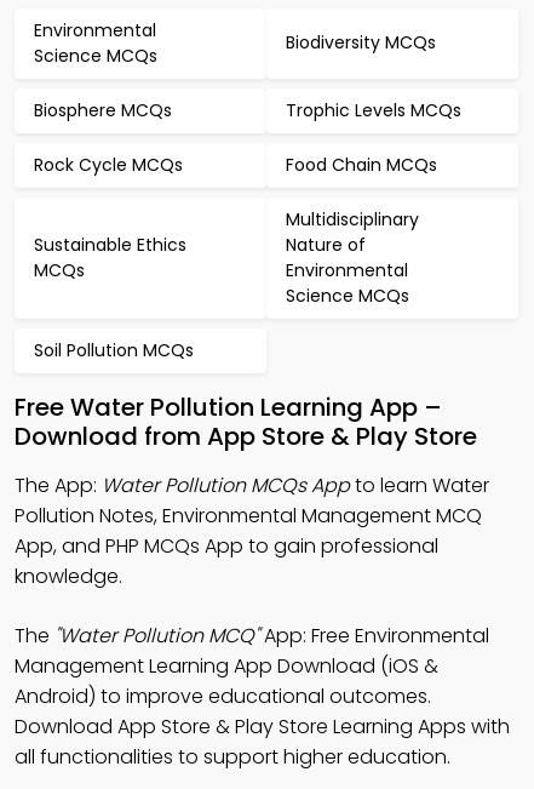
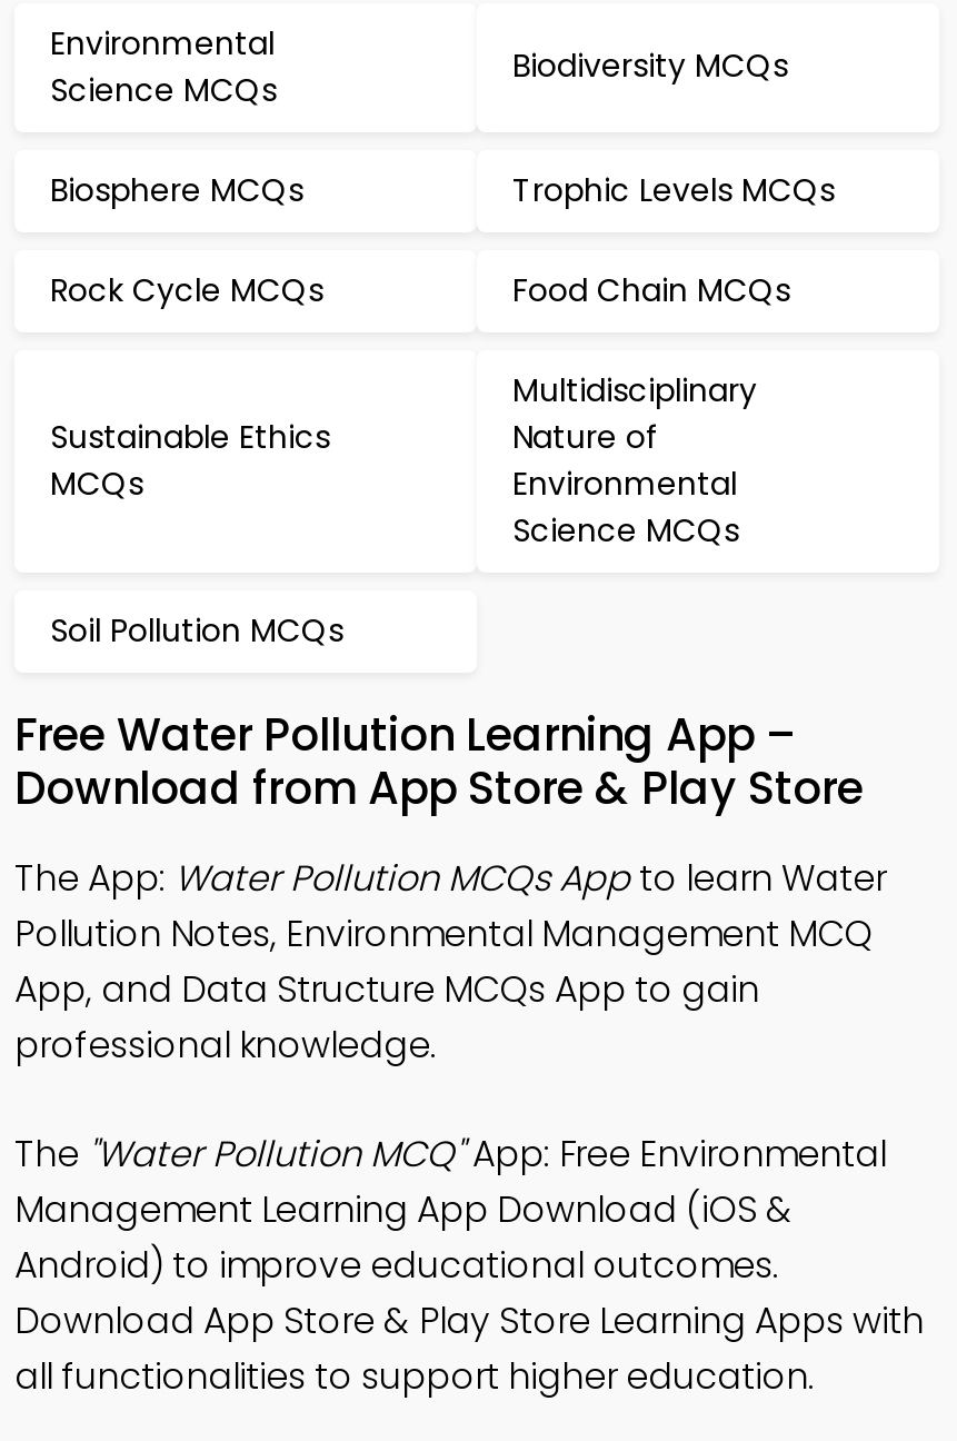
- App, and PHP MCQs App to gain professional
- knowledge.
+ App, and Data Structure MCQs App to gain
+ professional knowledge.
